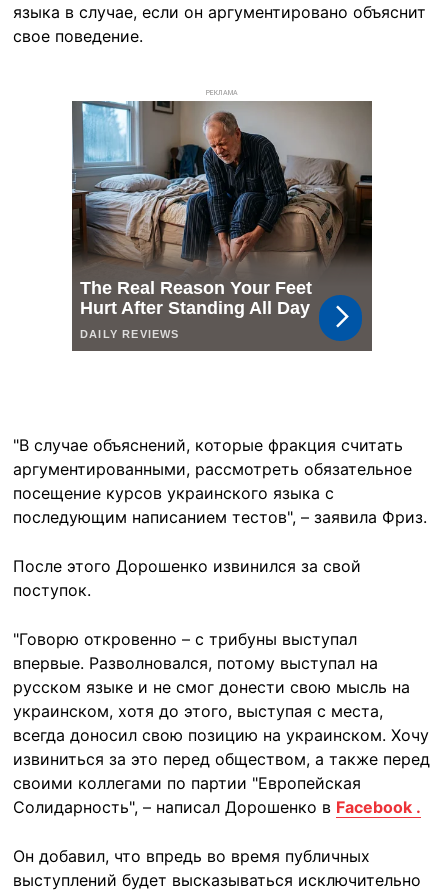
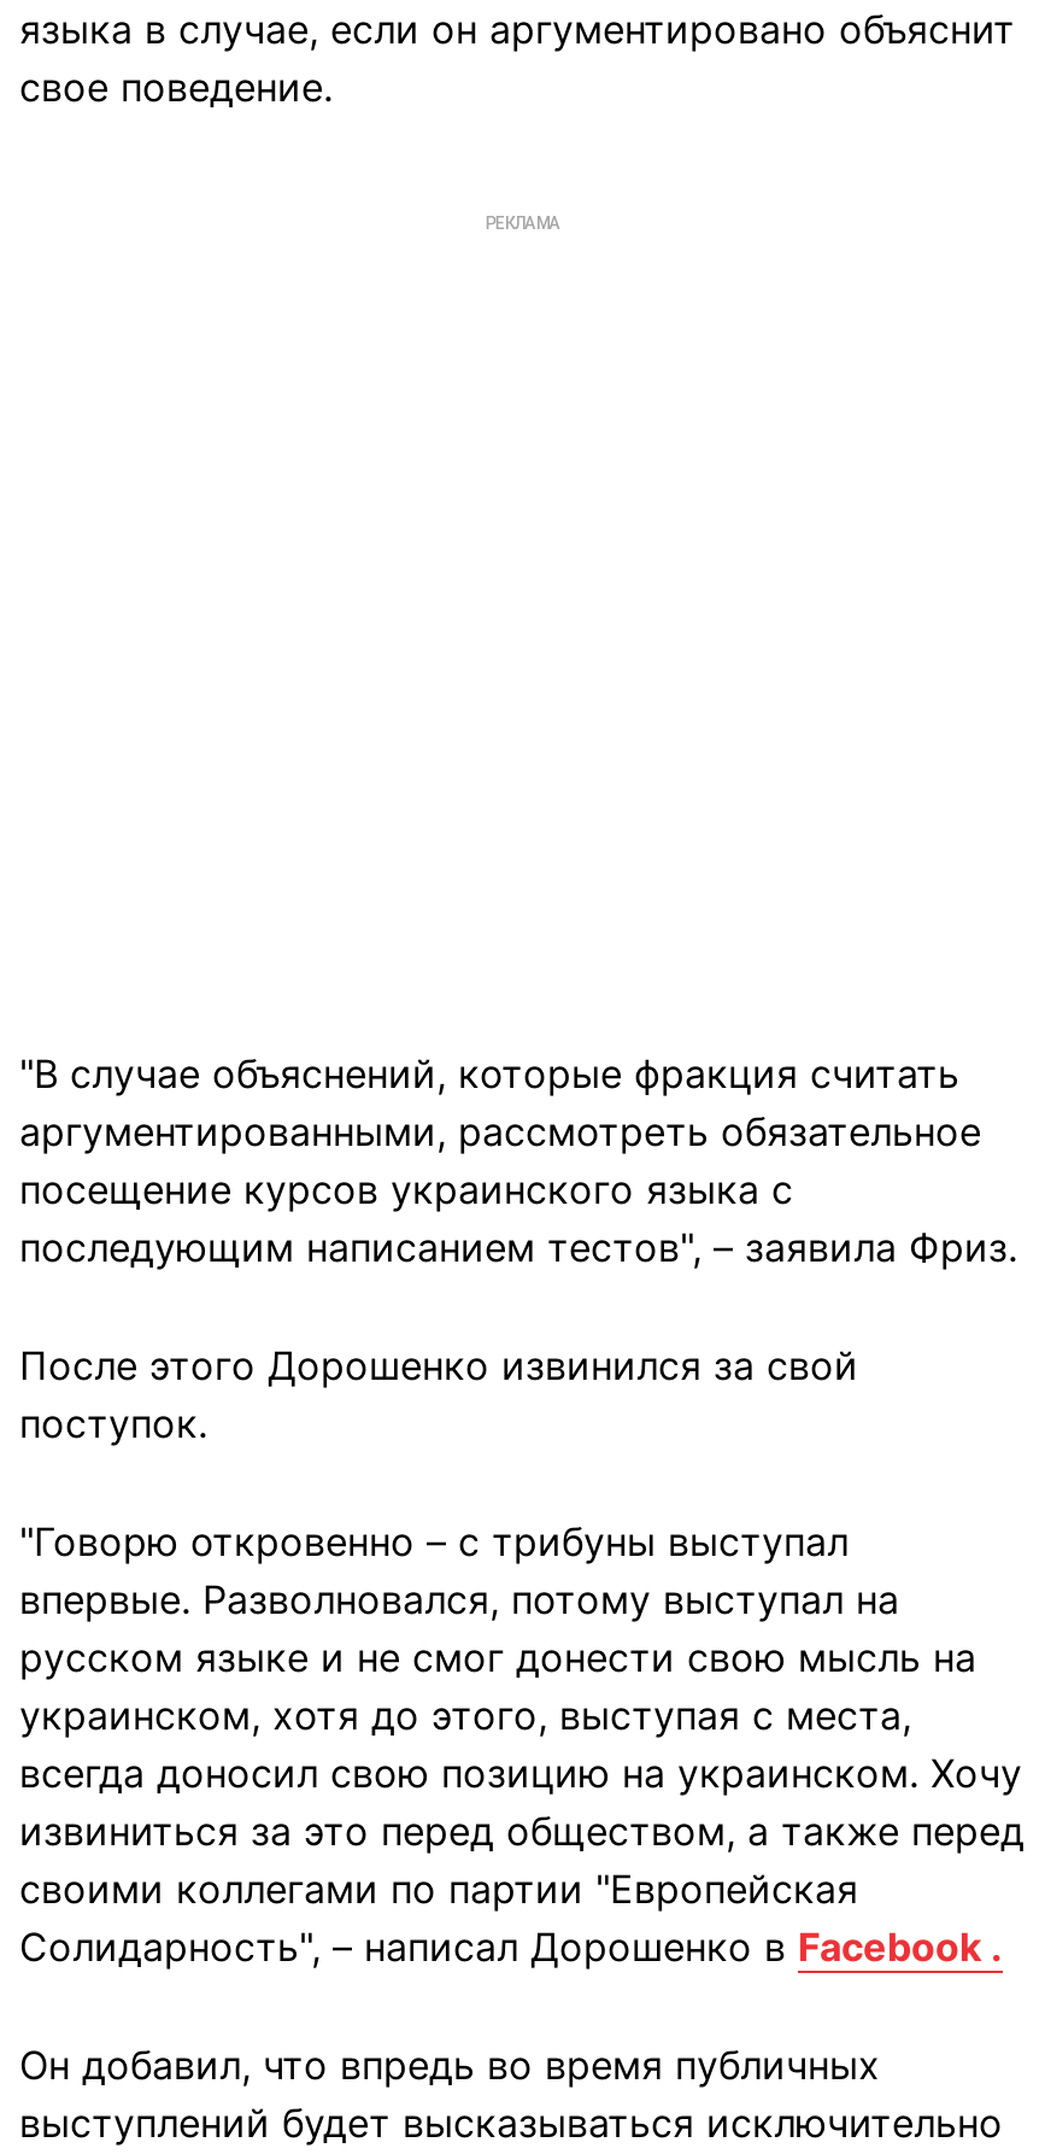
- [image]
